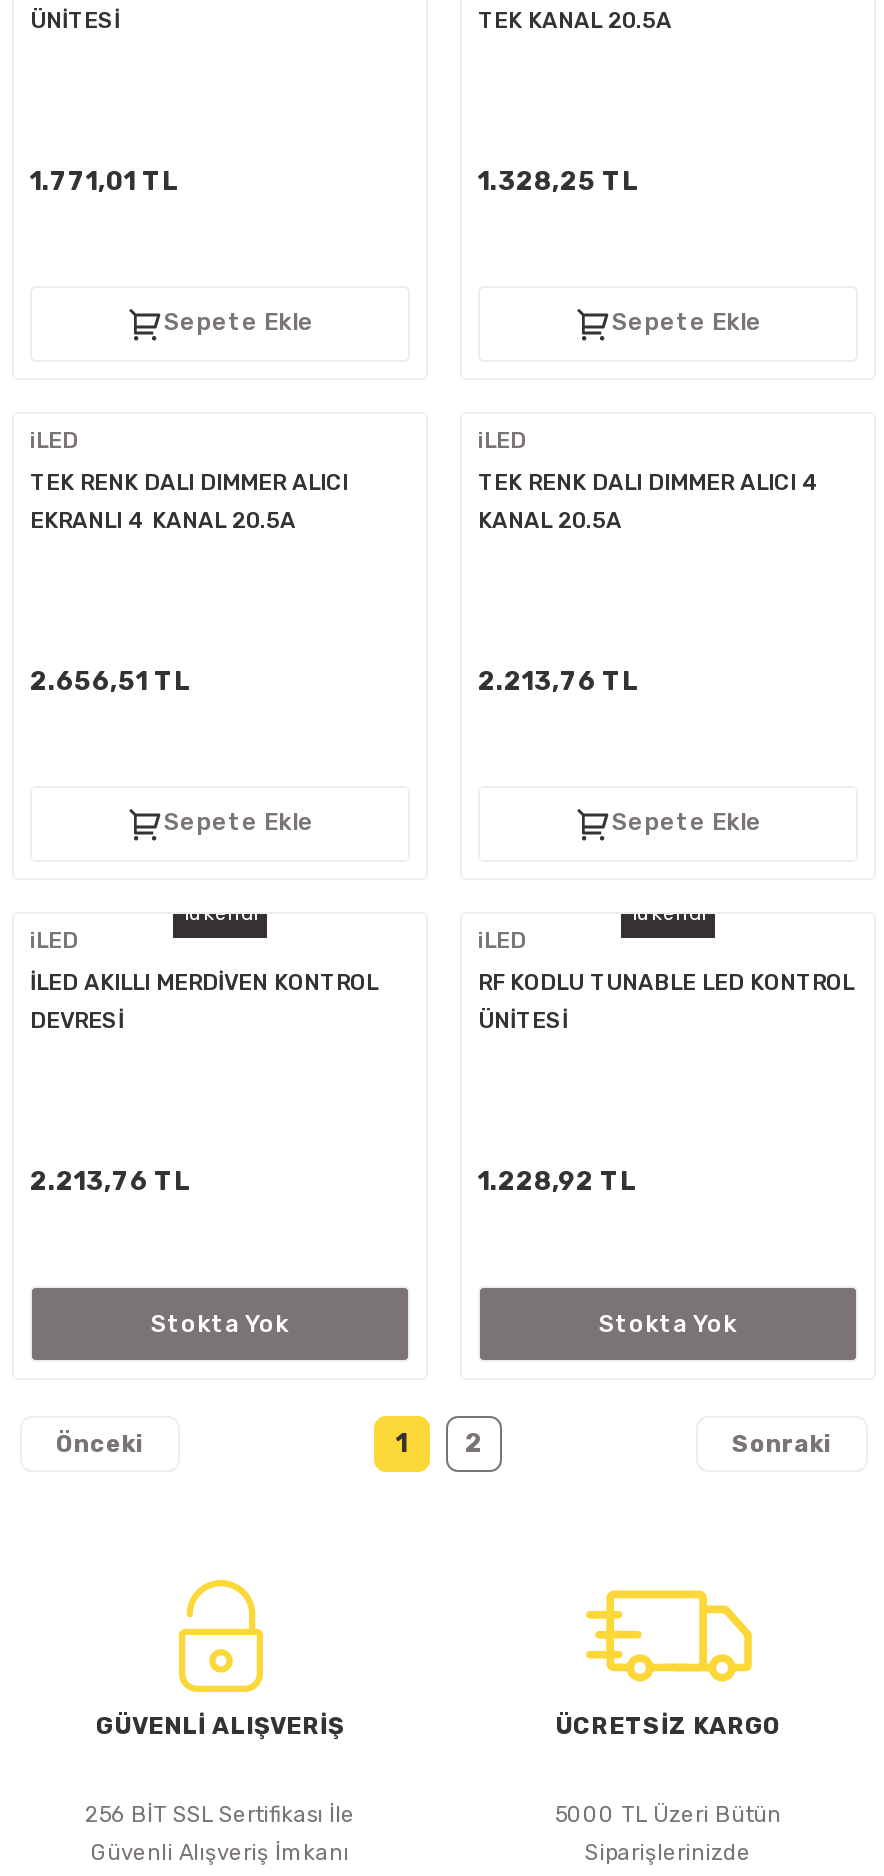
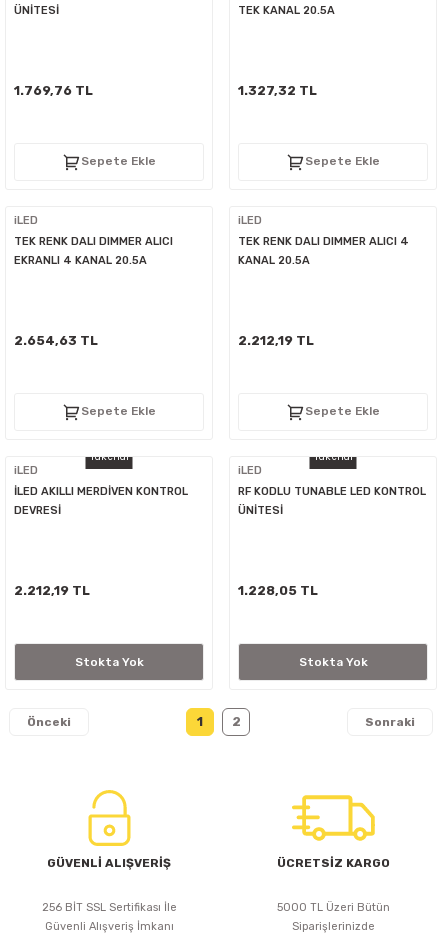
- 1.771,01 TL
+ 1.769,76 TL

- 1.328,25 TL
+ 1.327,32 TL

- 2.656,51 TL
+ 2.654,63 TL

- 2.213,76 TL
+ 2.212,19 TL

- 2.213,76 TL
+ 2.212,19 TL

- 1.228,92 TL
+ 1.228,05 TL
